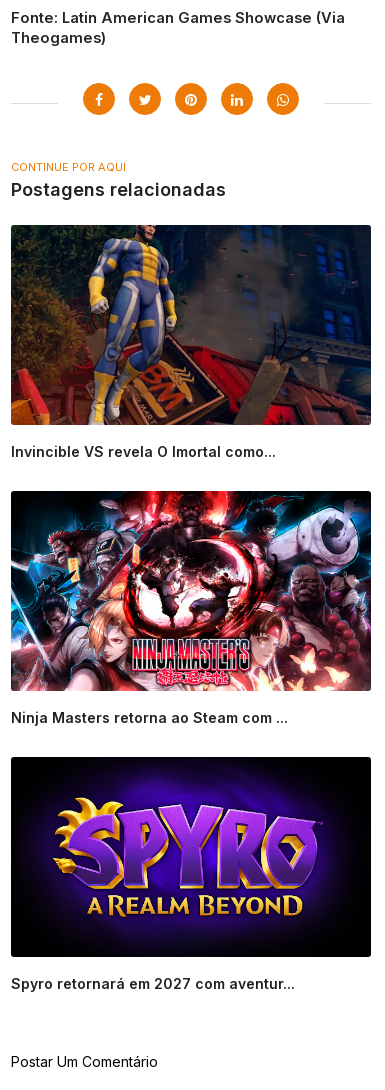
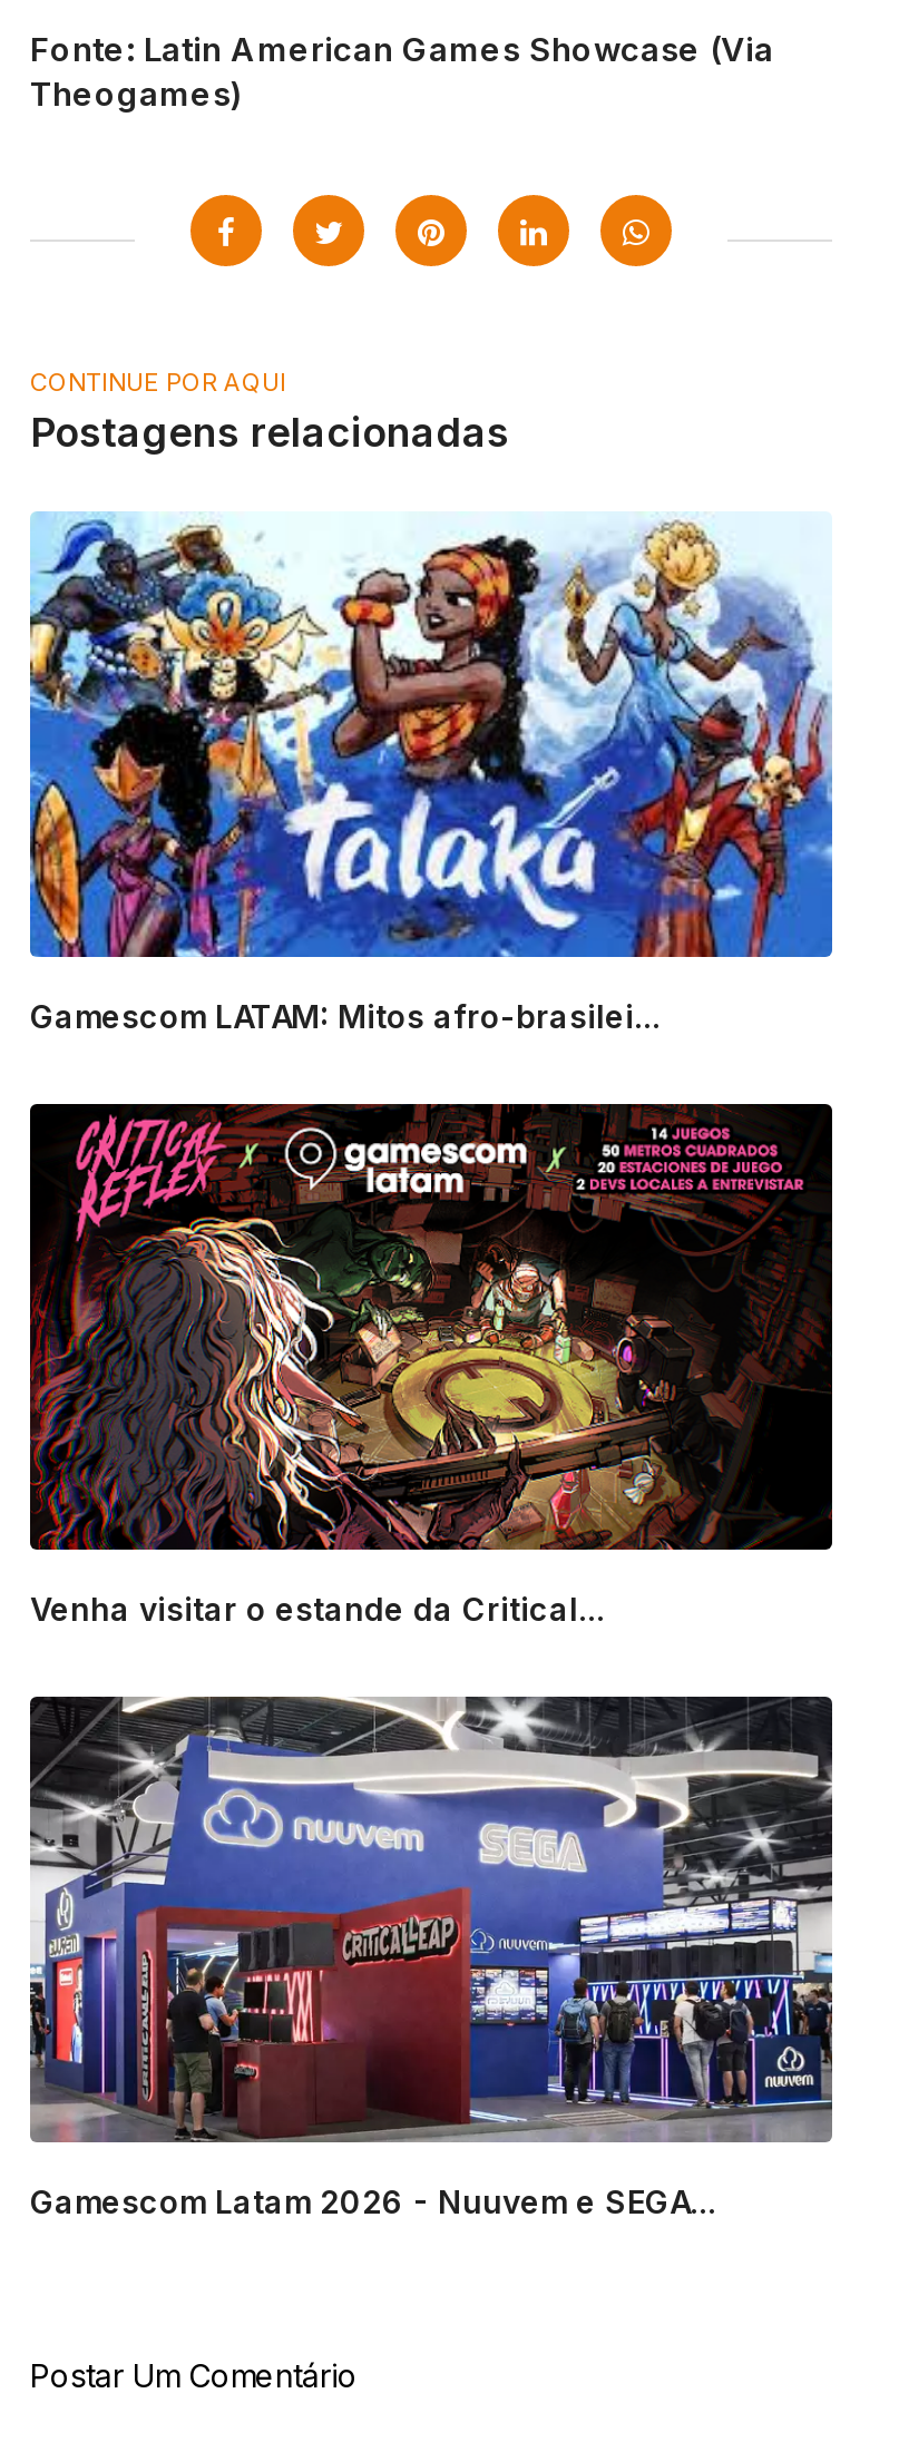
- [image]
- Invincible VS revela O Imortal como...
+ [image]
+ Gamescom LATAM: Mitos afro-brasilei...

- [image]
- Ninja Masters retorna ao Steam com ...
+ [image]
+ Venha visitar o estande da Critical...

- [image]
- Spyro retornará em 2027 com aventur...
+ [image]
+ Gamescom Latam 2026 - Nuuvem e SEGA...
